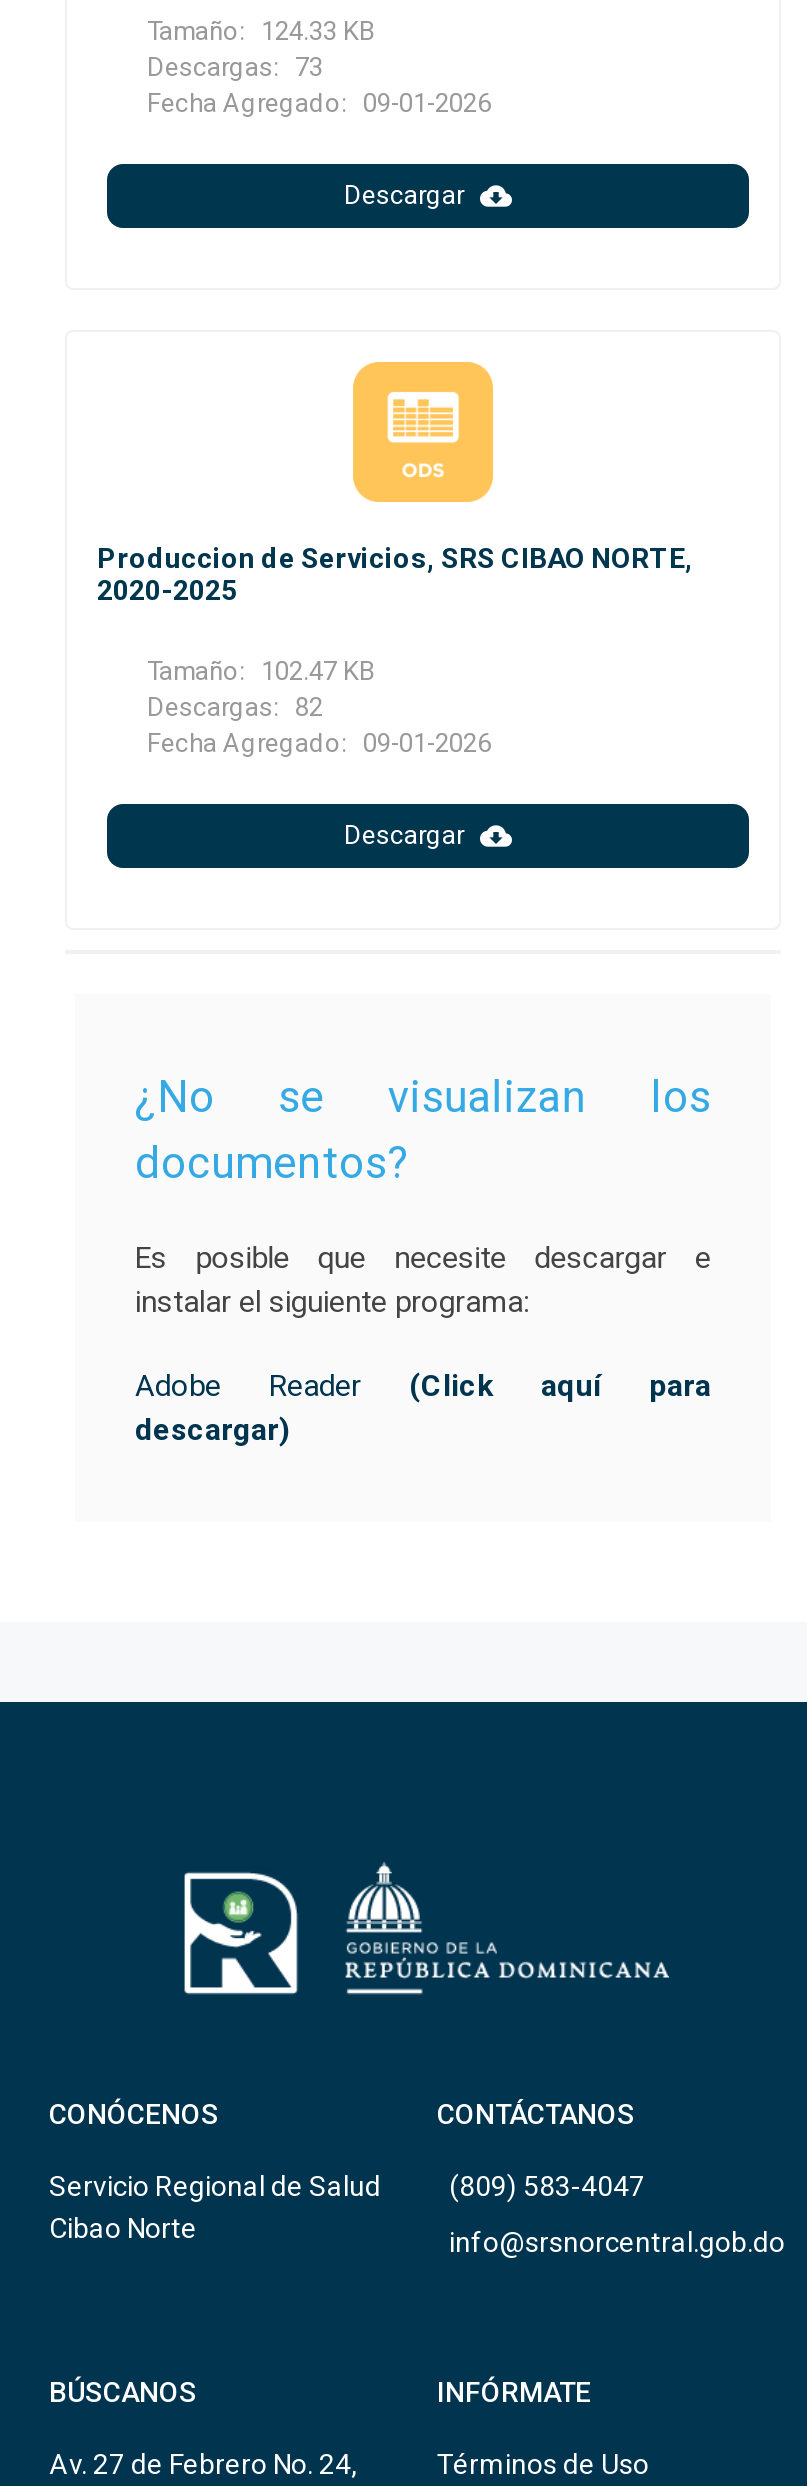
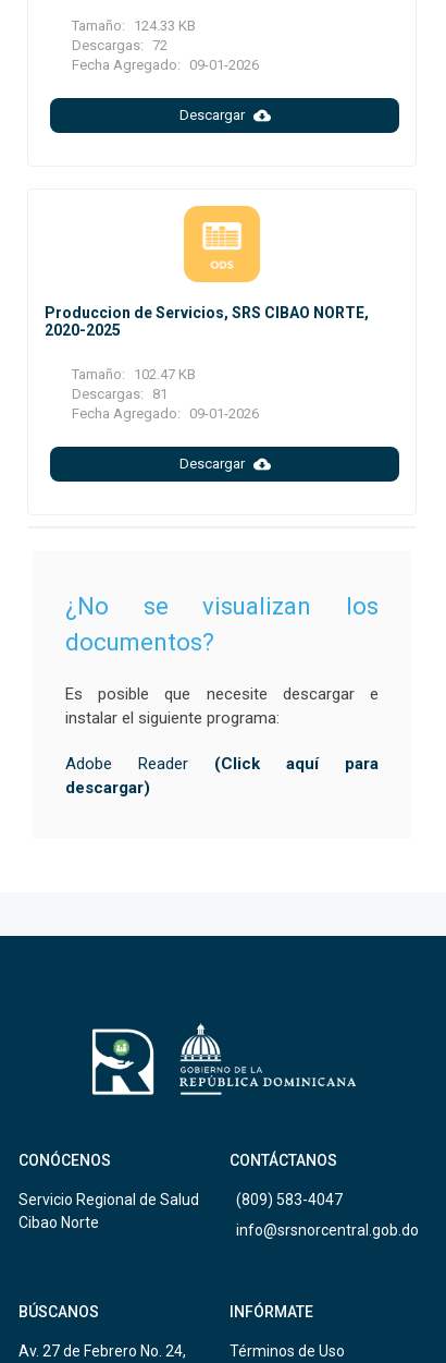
- Descargas: 73
+ Descargas: 72

- Descargas: 82
+ Descargas: 81
